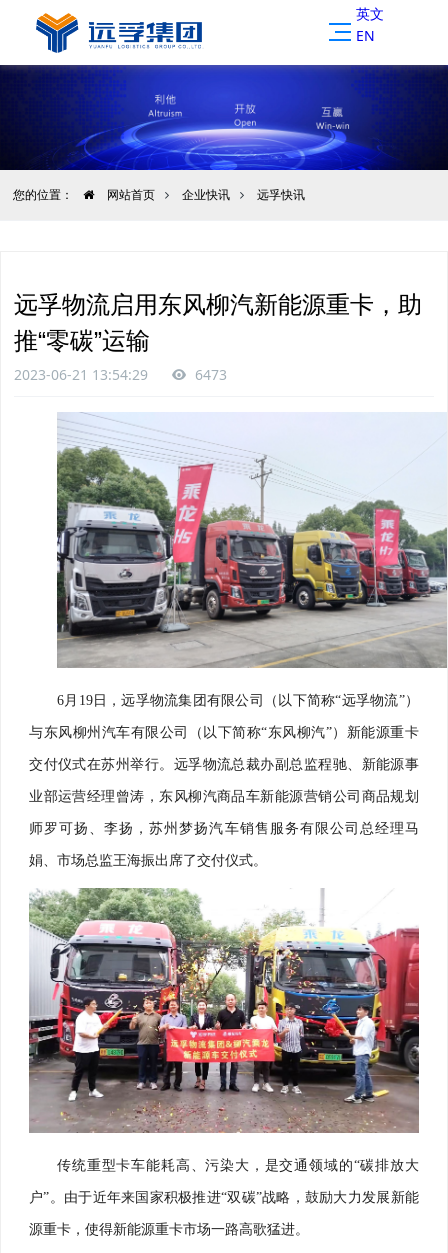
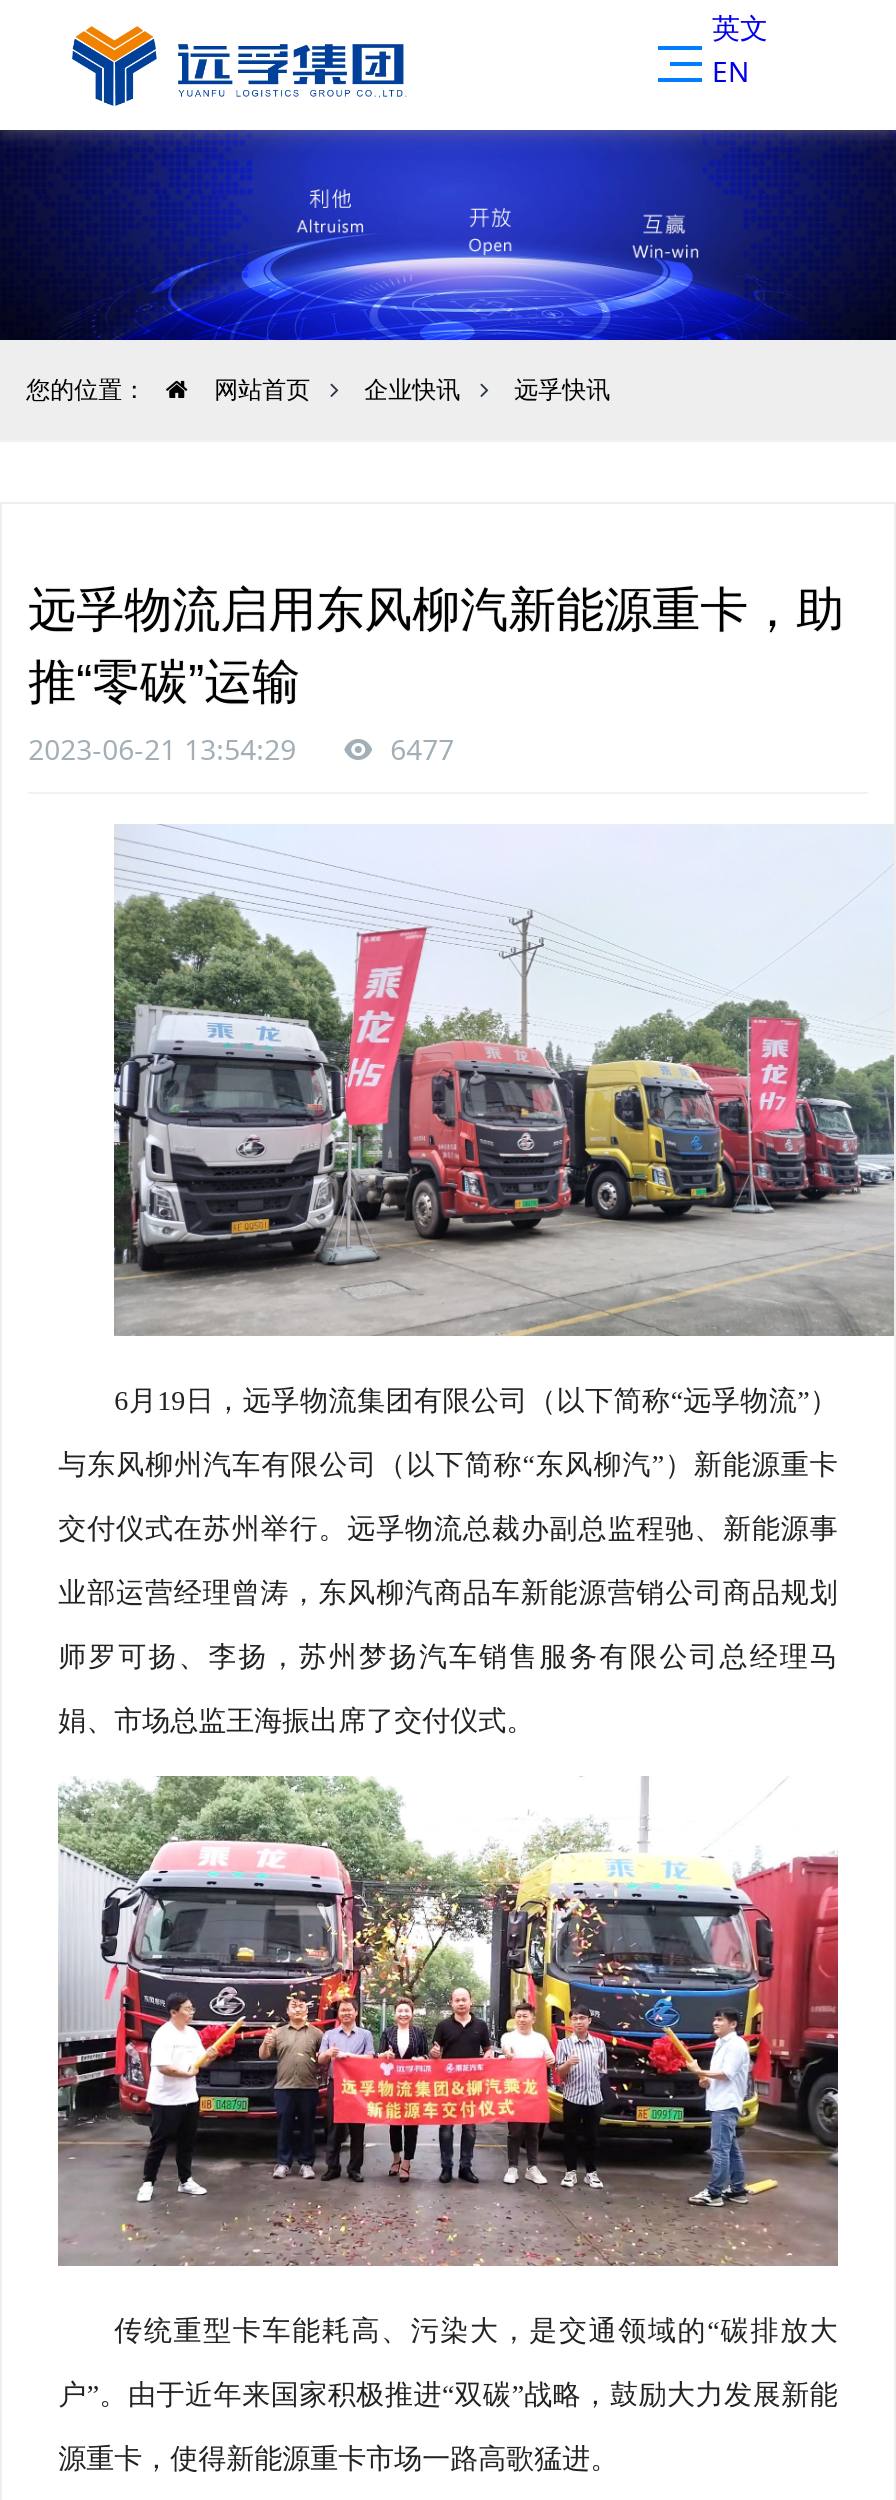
- 6473
+ 6477
